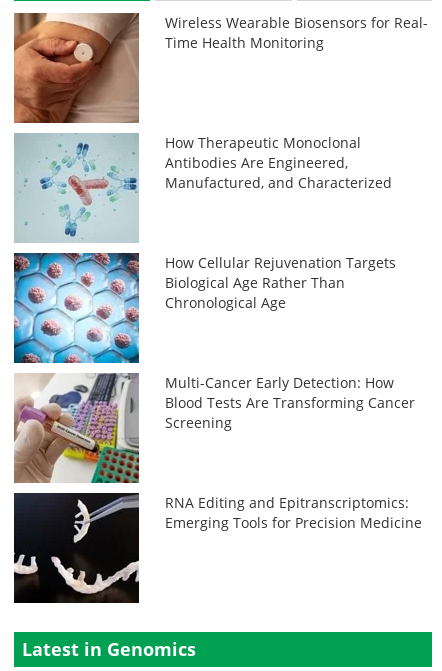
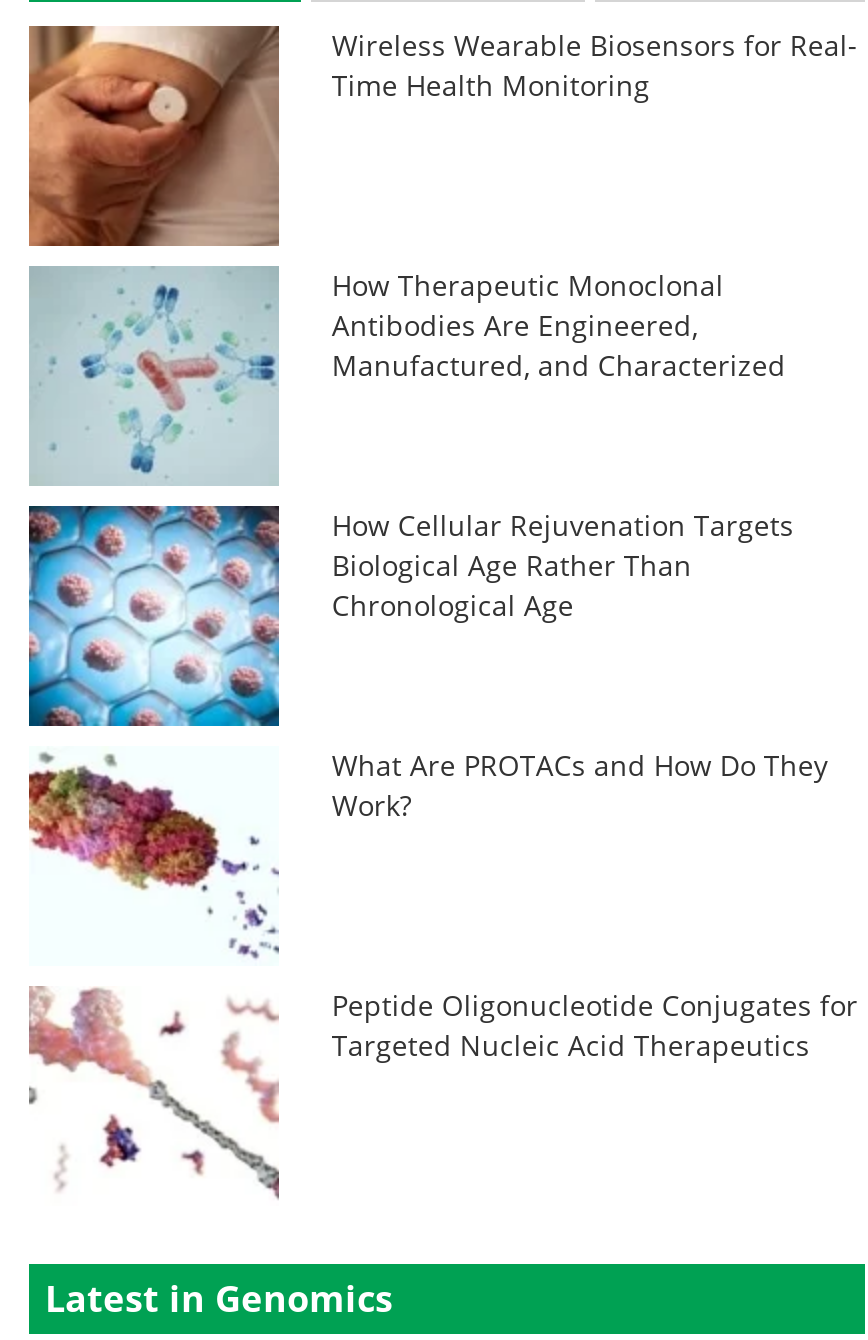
- [image]
- Multi-Cancer Early Detection: How
- Blood Tests Are Transforming Cancer
- Screening
+ [image]
+ What Are PROTACs and How Do They
+ Work?

- [image]
- RNA Editing and Epitranscriptomics:
- Emerging Tools for Precision Medicine
+ [image]
+ Peptide Oligonucleotide Conjugates for
+ Targeted Nucleic Acid Therapeutics
